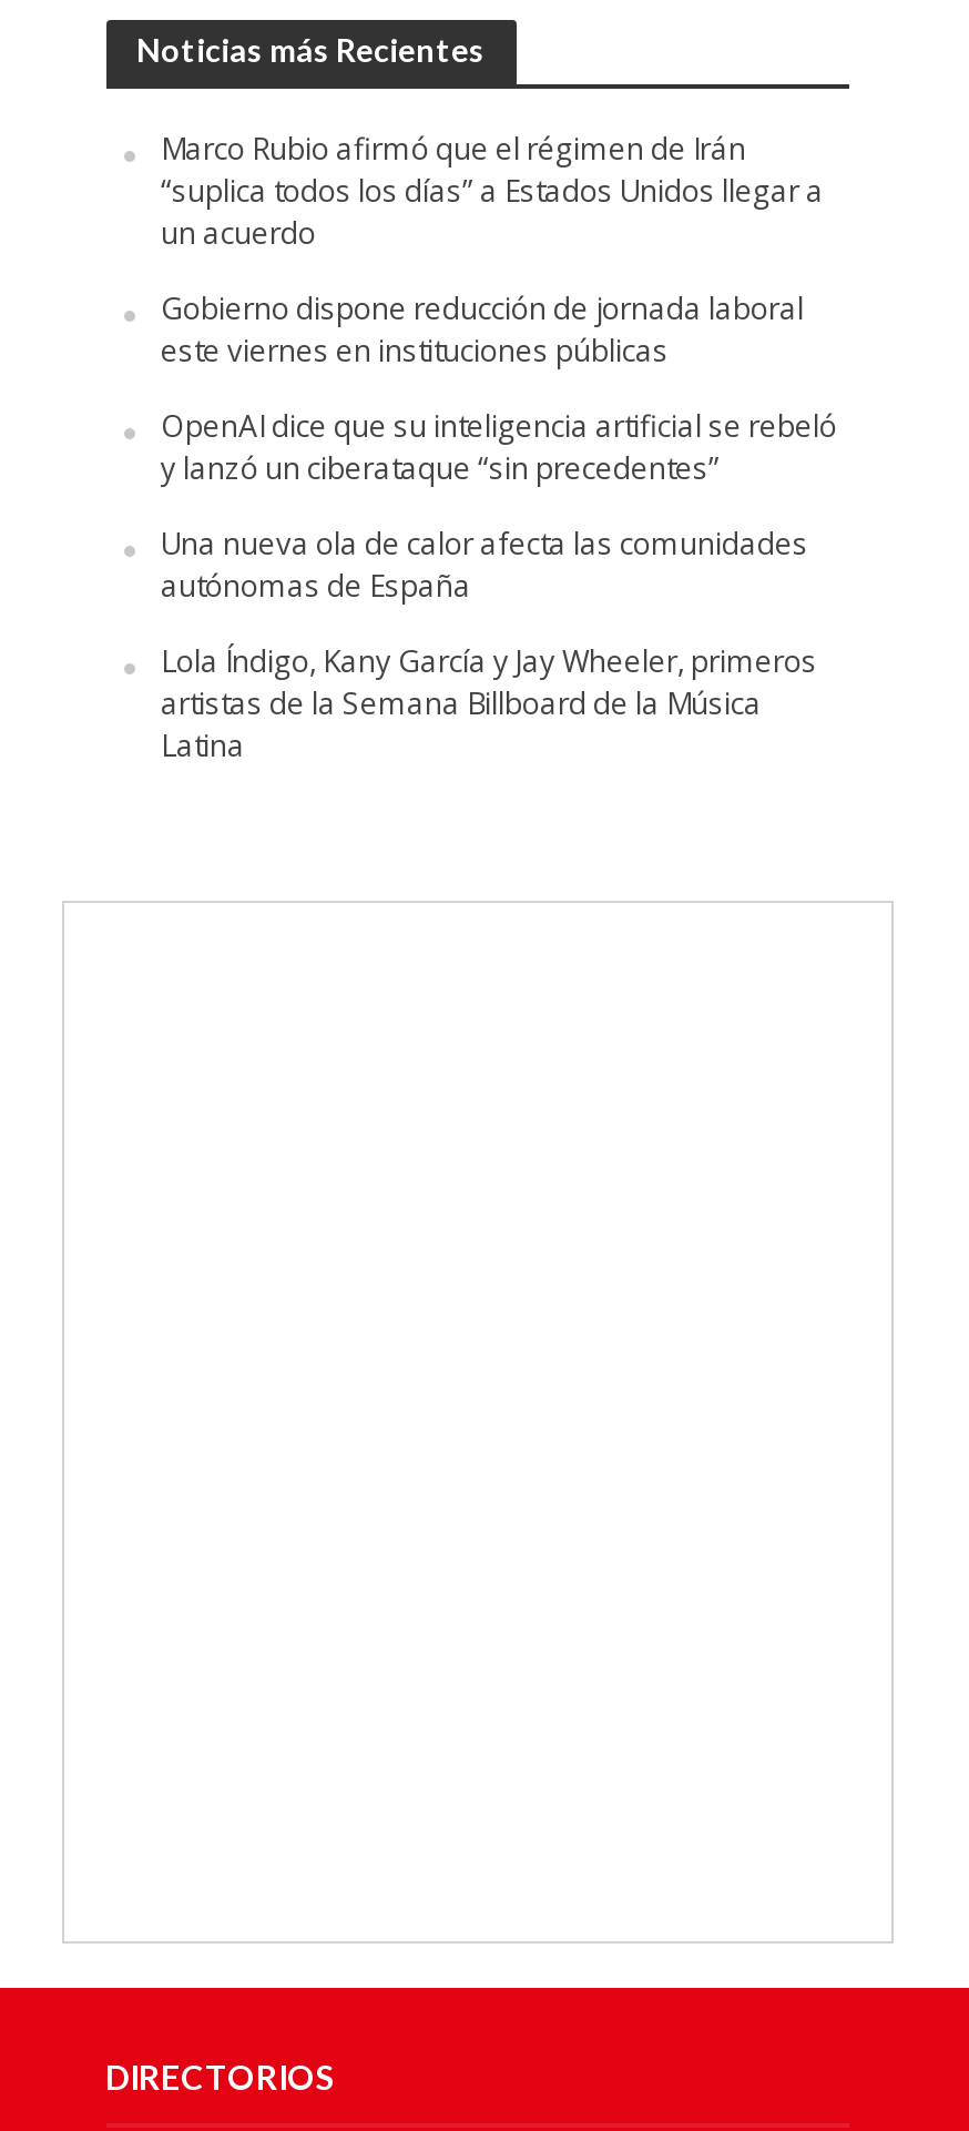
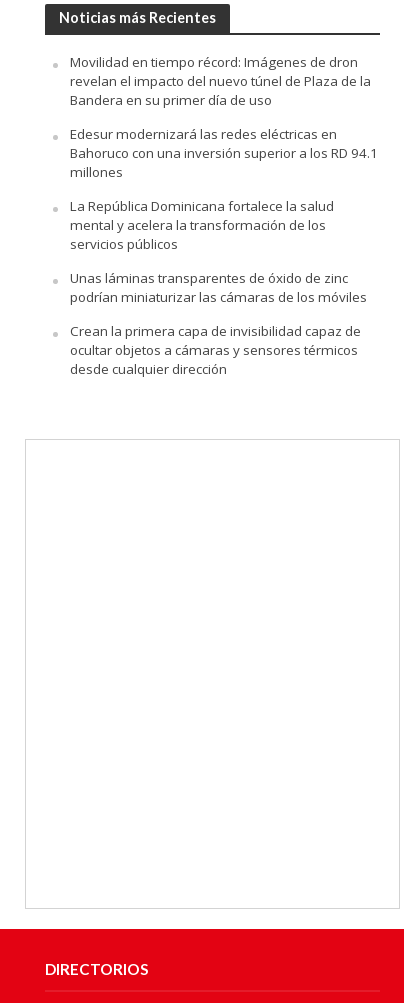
- Marco Rubio afirmó que el régimen de Irán
- “suplica todos los días” a Estados Unidos llegar a
- un acuerdo
+ Movilidad en tiempo récord: Imágenes de dron
+ revelan el impacto del nuevo túnel de Plaza de la
+ Bandera en su primer día de uso

- Gobierno dispone reducción de jornada laboral
- este viernes en instituciones públicas
+ Edesur modernizará las redes eléctricas en
+ Bahoruco con una inversión superior a los RD 94.1
+ millones

- OpenAI dice que su inteligencia artificial se rebeló
- y lanzó un ciberataque “sin precedentes”
+ La República Dominicana fortalece la salud
+ mental y acelera la transformación de los
+ servicios públicos

- Una nueva ola de calor afecta las comunidades
- autónomas de España
+ Unas láminas transparentes de óxido de zinc
+ podrían miniaturizar las cámaras de los móviles

- Lola Índigo, Kany García y Jay Wheeler, primeros
- artistas de la Semana Billboard de la Música
- Latina
+ Crean la primera capa de invisibilidad capaz de
+ ocultar objetos a cámaras y sensores térmicos
+ desde cualquier dirección
